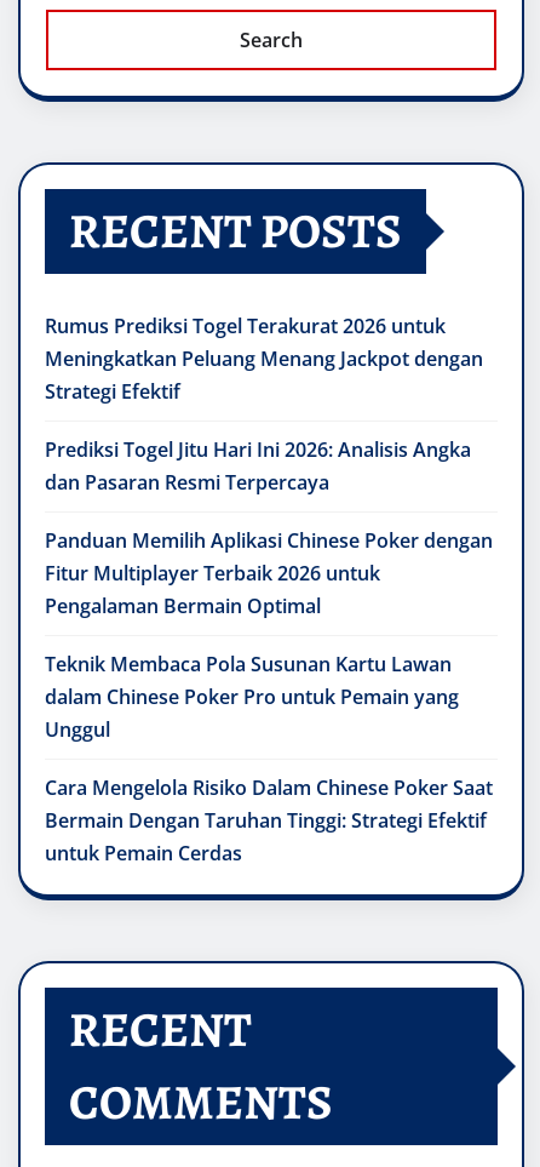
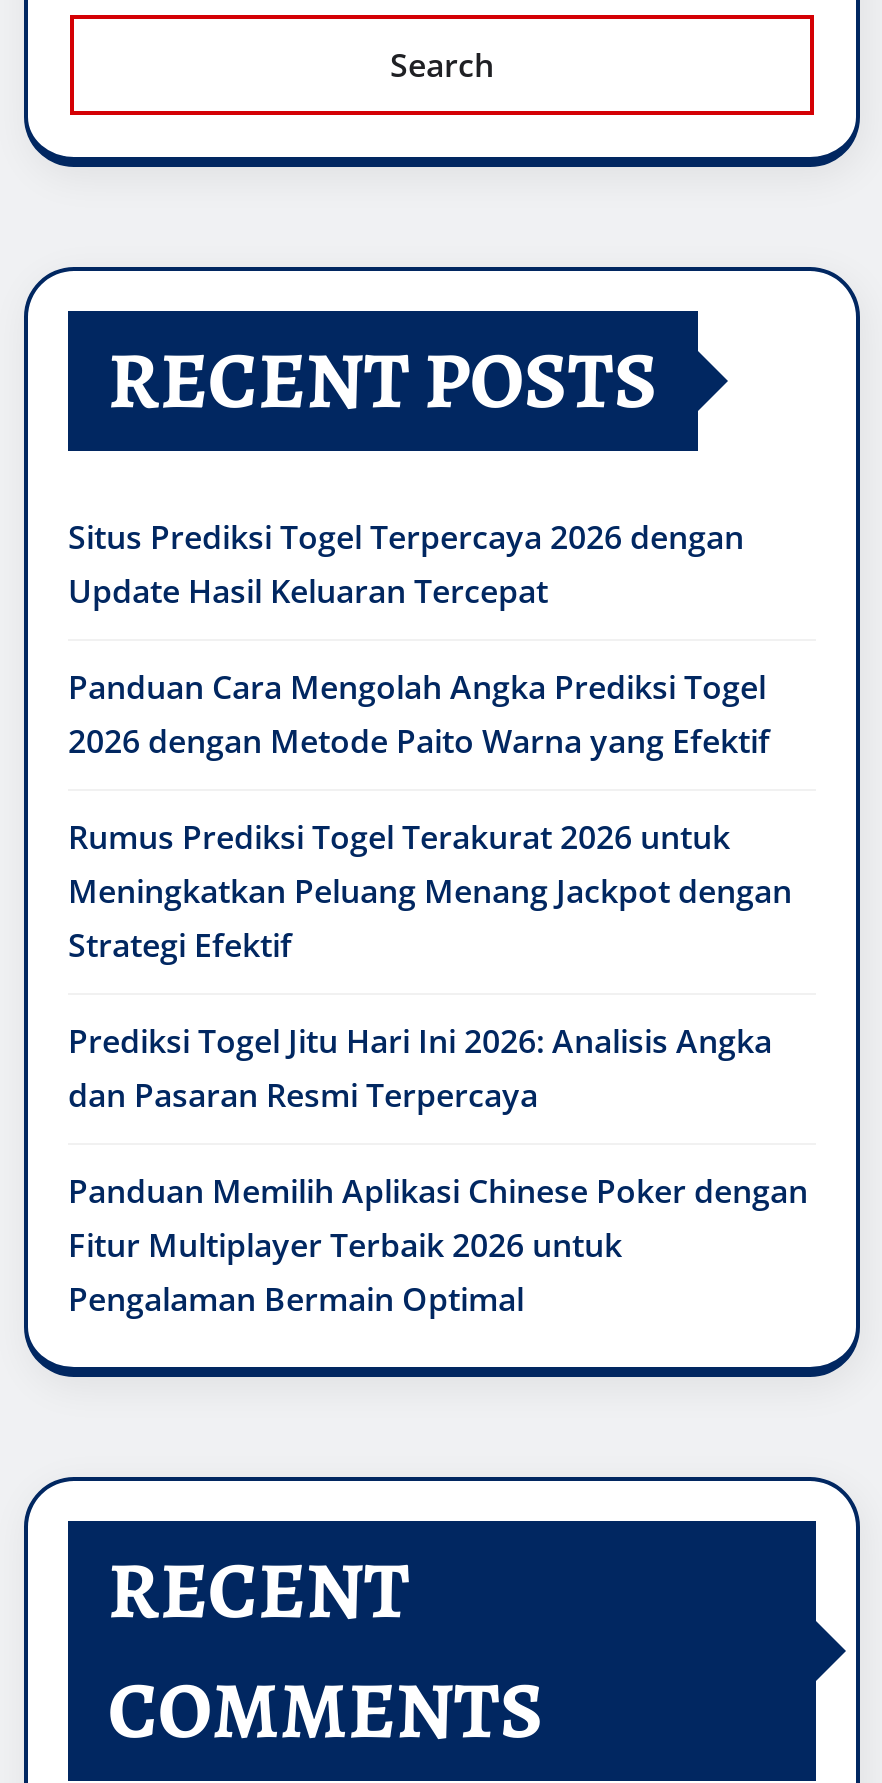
+ Situs Prediksi Togel Terpercaya 2026 dengan
+ Update Hasil Keluaran Tercepat
+ Panduan Cara Mengolah Angka Prediksi Togel
+ 2026 dengan Metode Paito Warna yang Efektif

moved down: Rumus Prediksi Togel Terakurat 2026 untuk | Meningkatkan Peluang Menang Jackpot dengan | Strategi Efektif | Prediksi Togel Jitu Hari Ini 2026: Analisis Angka | dan Pasaran Resmi Terpercaya | Panduan Memilih Aplikasi Chinese Poker dengan | Fitur Multiplayer Terbaik 2026 untuk | Pengalaman Bermain Optimal

- Teknik Membaca Pola Susunan Kartu Lawan
- dalam Chinese Poker Pro untuk Pemain yang
- Unggul
- Cara Mengelola Risiko Dalam Chinese Poker Saat
- Bermain Dengan Taruhan Tinggi: Strategi Efektif
- untuk Pemain Cerdas
